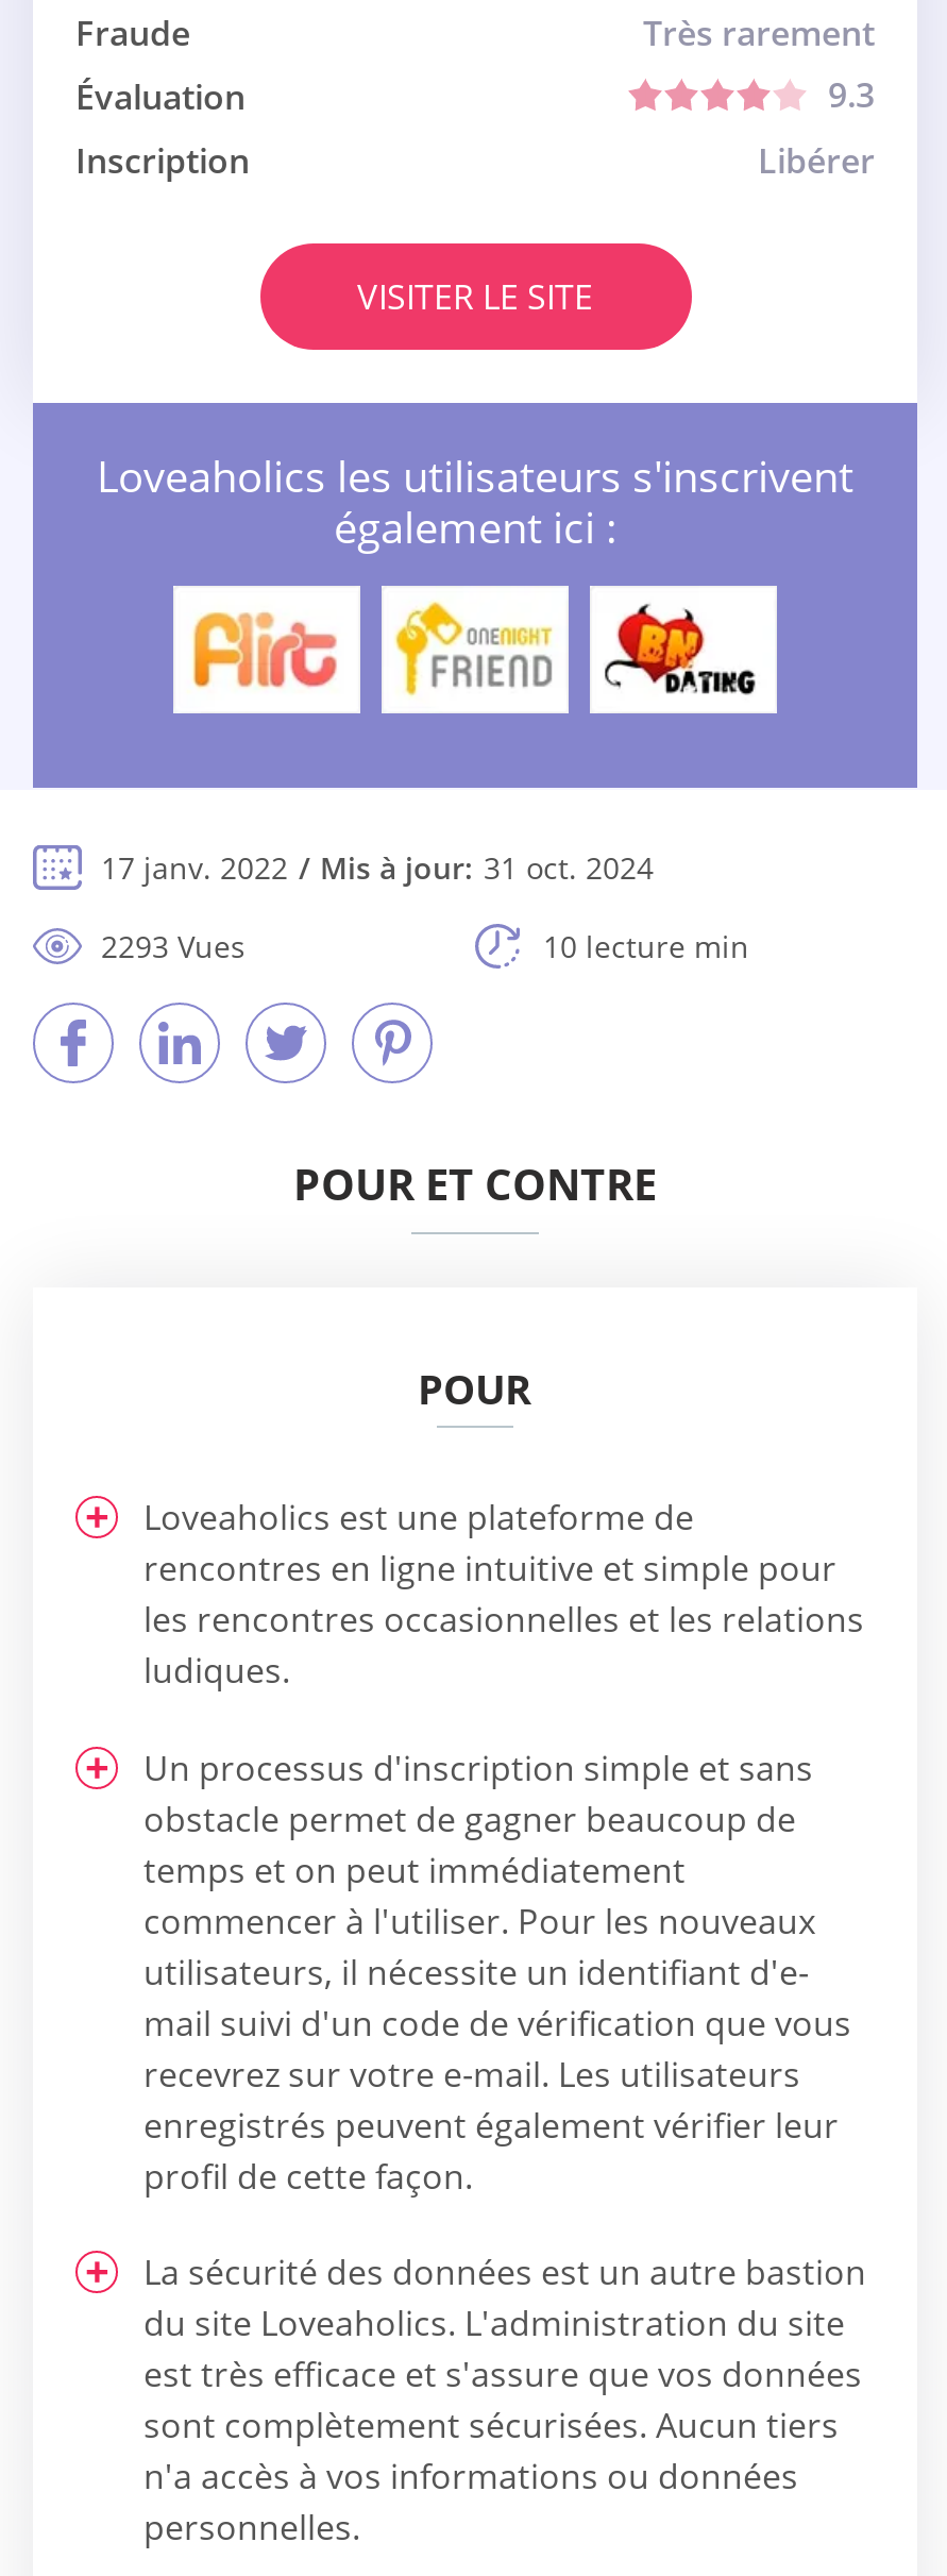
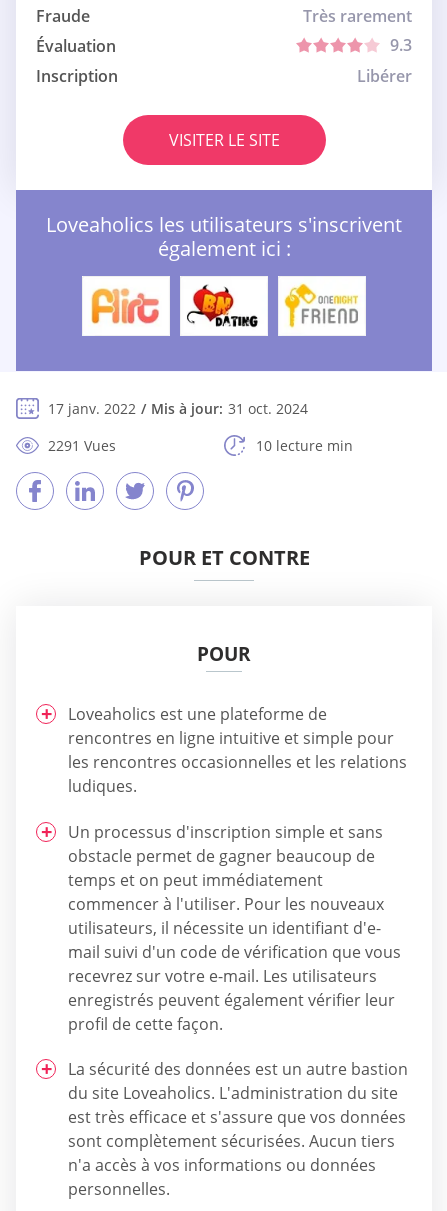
- [image]
+ [image]

- [image]
+ [image]

- 2293 Vues
+ 2291 Vues
